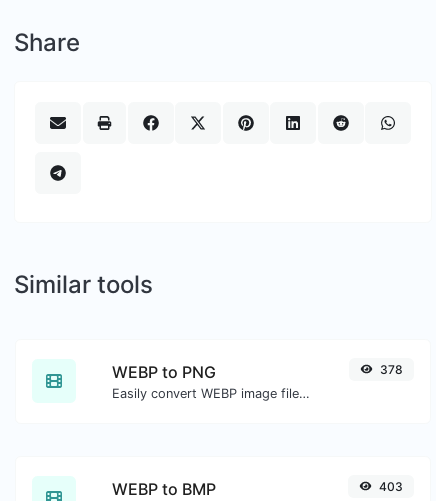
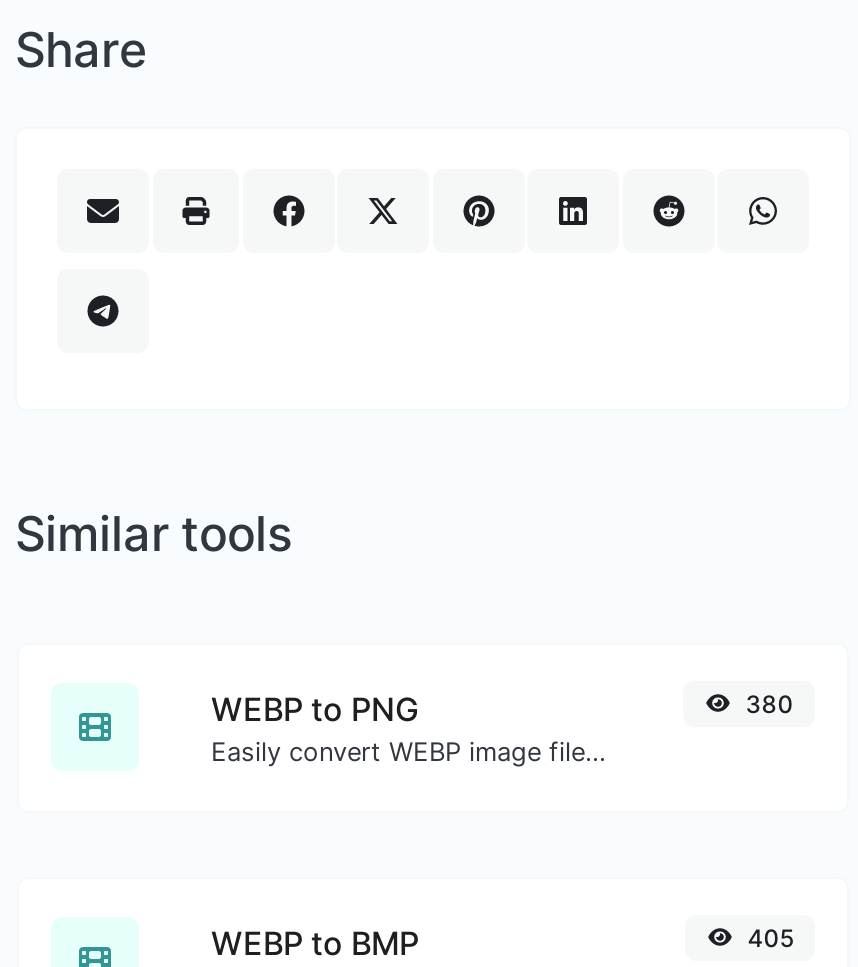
- 378
+ 380

- 403
+ 405
